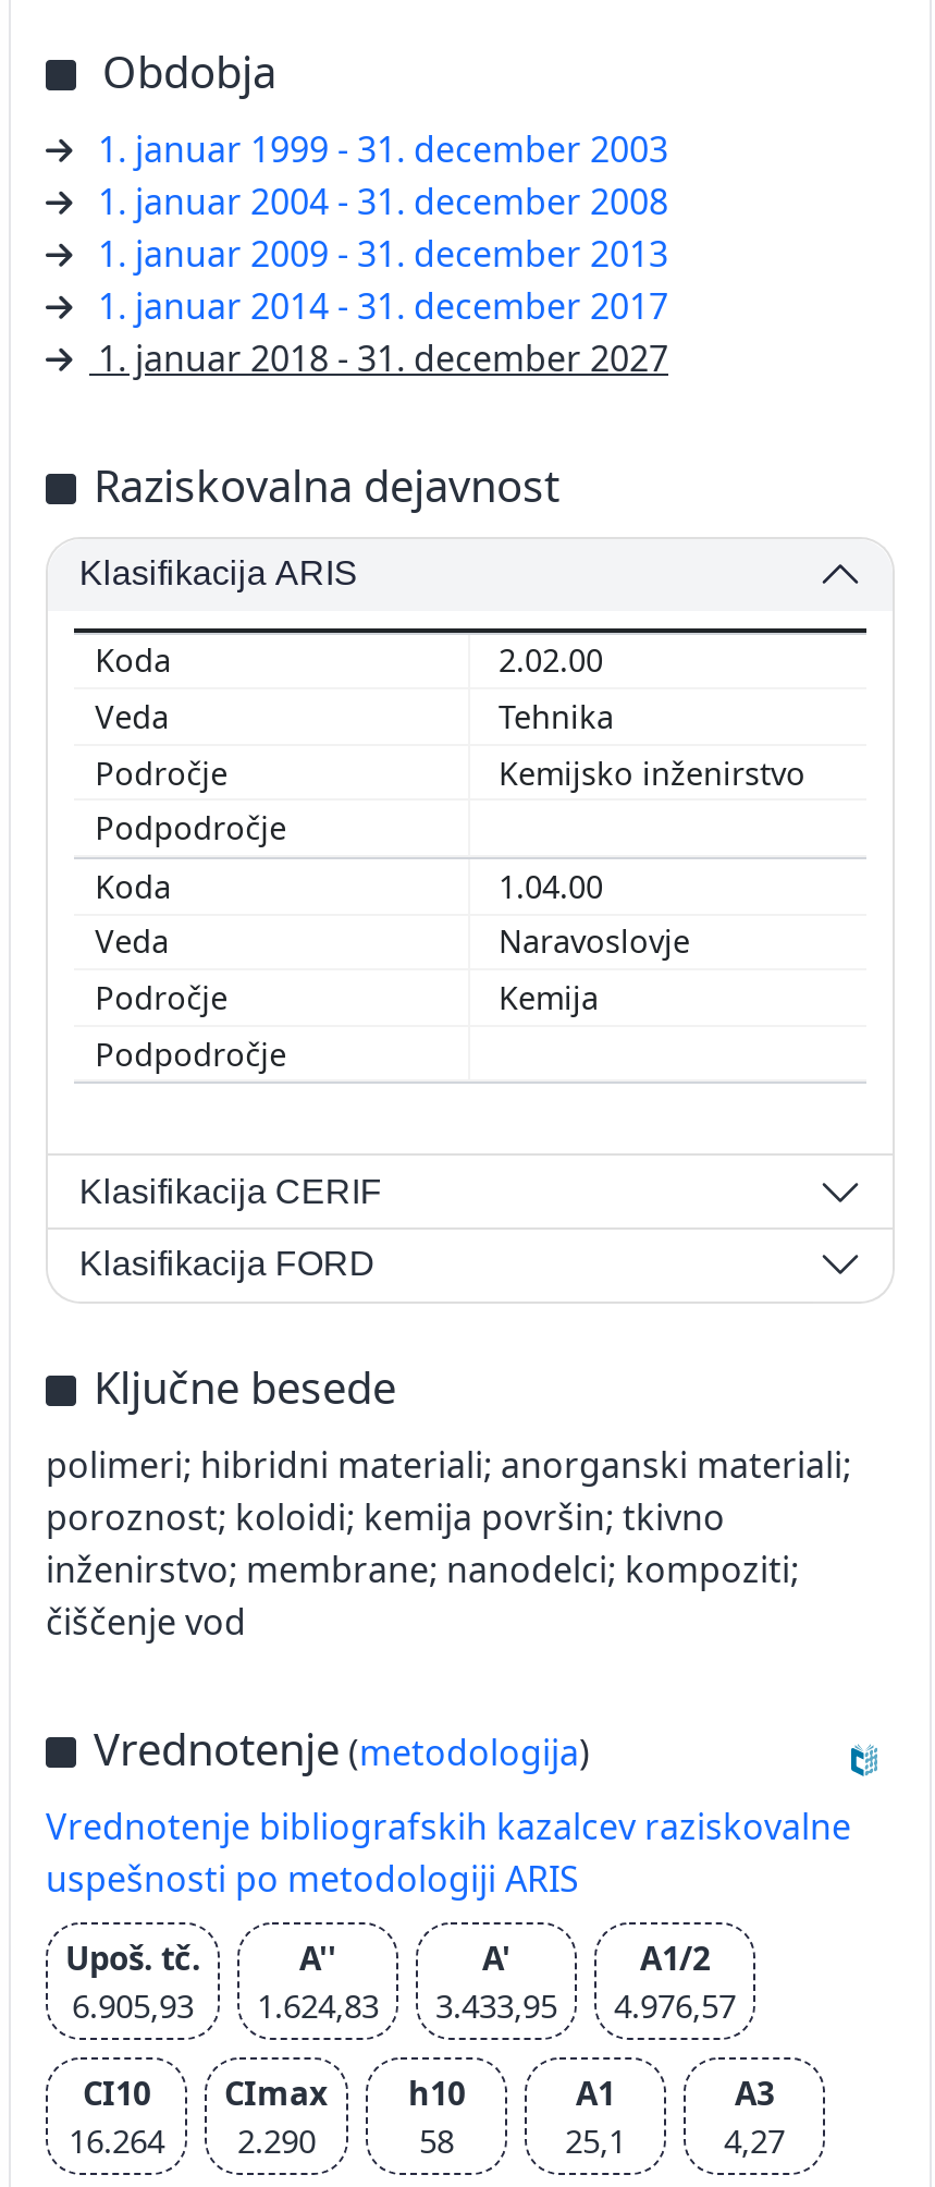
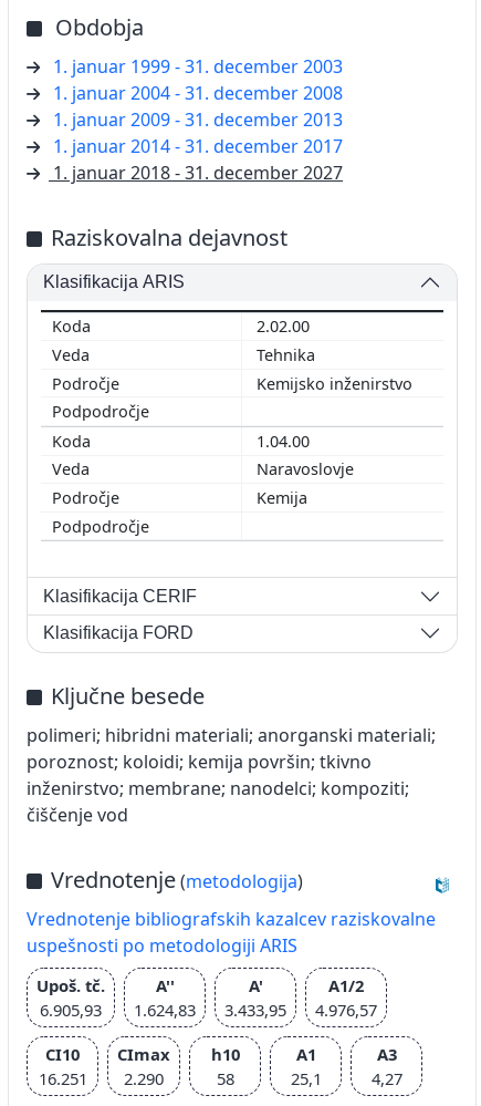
- 16.264 2.290
+ 16.251 2.290
